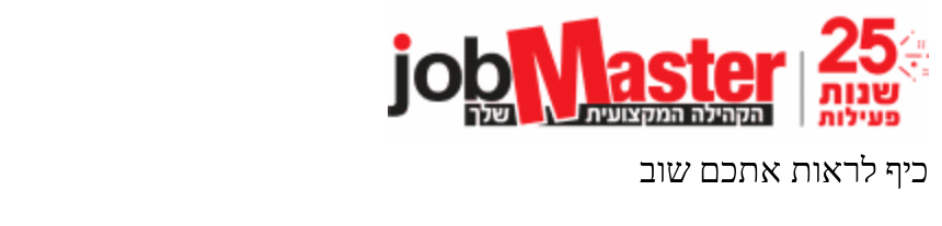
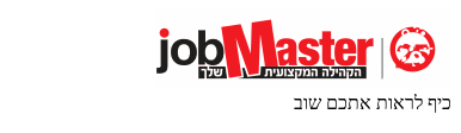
- [image]
+ [image]
